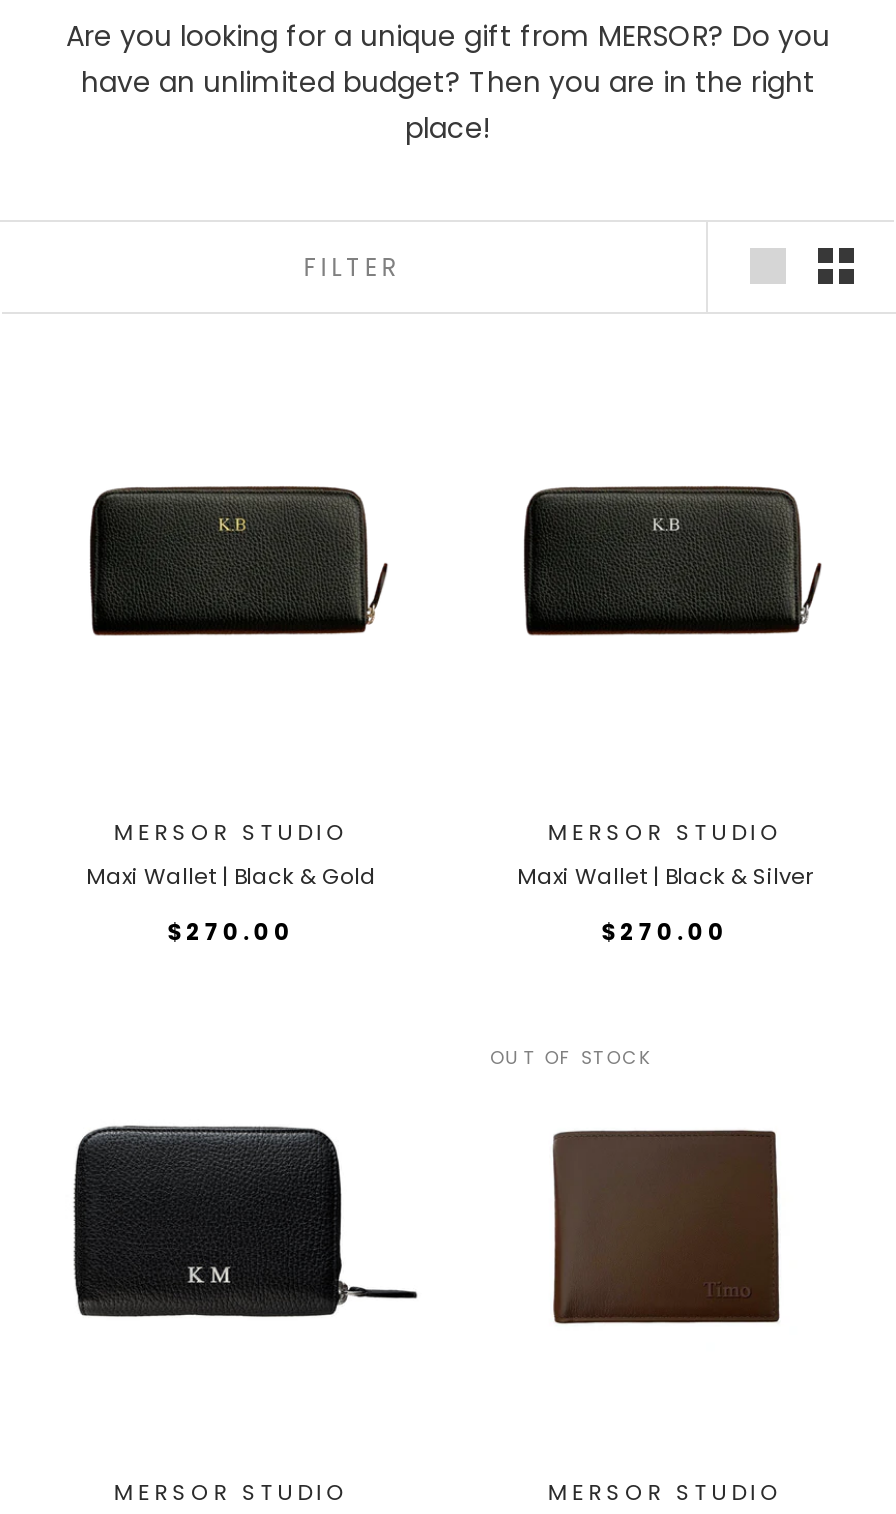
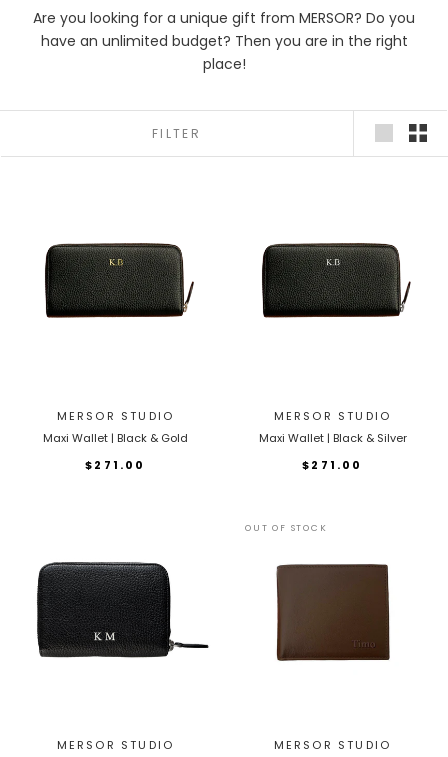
- $270.00
+ $271.00

- $270.00
+ $271.00
